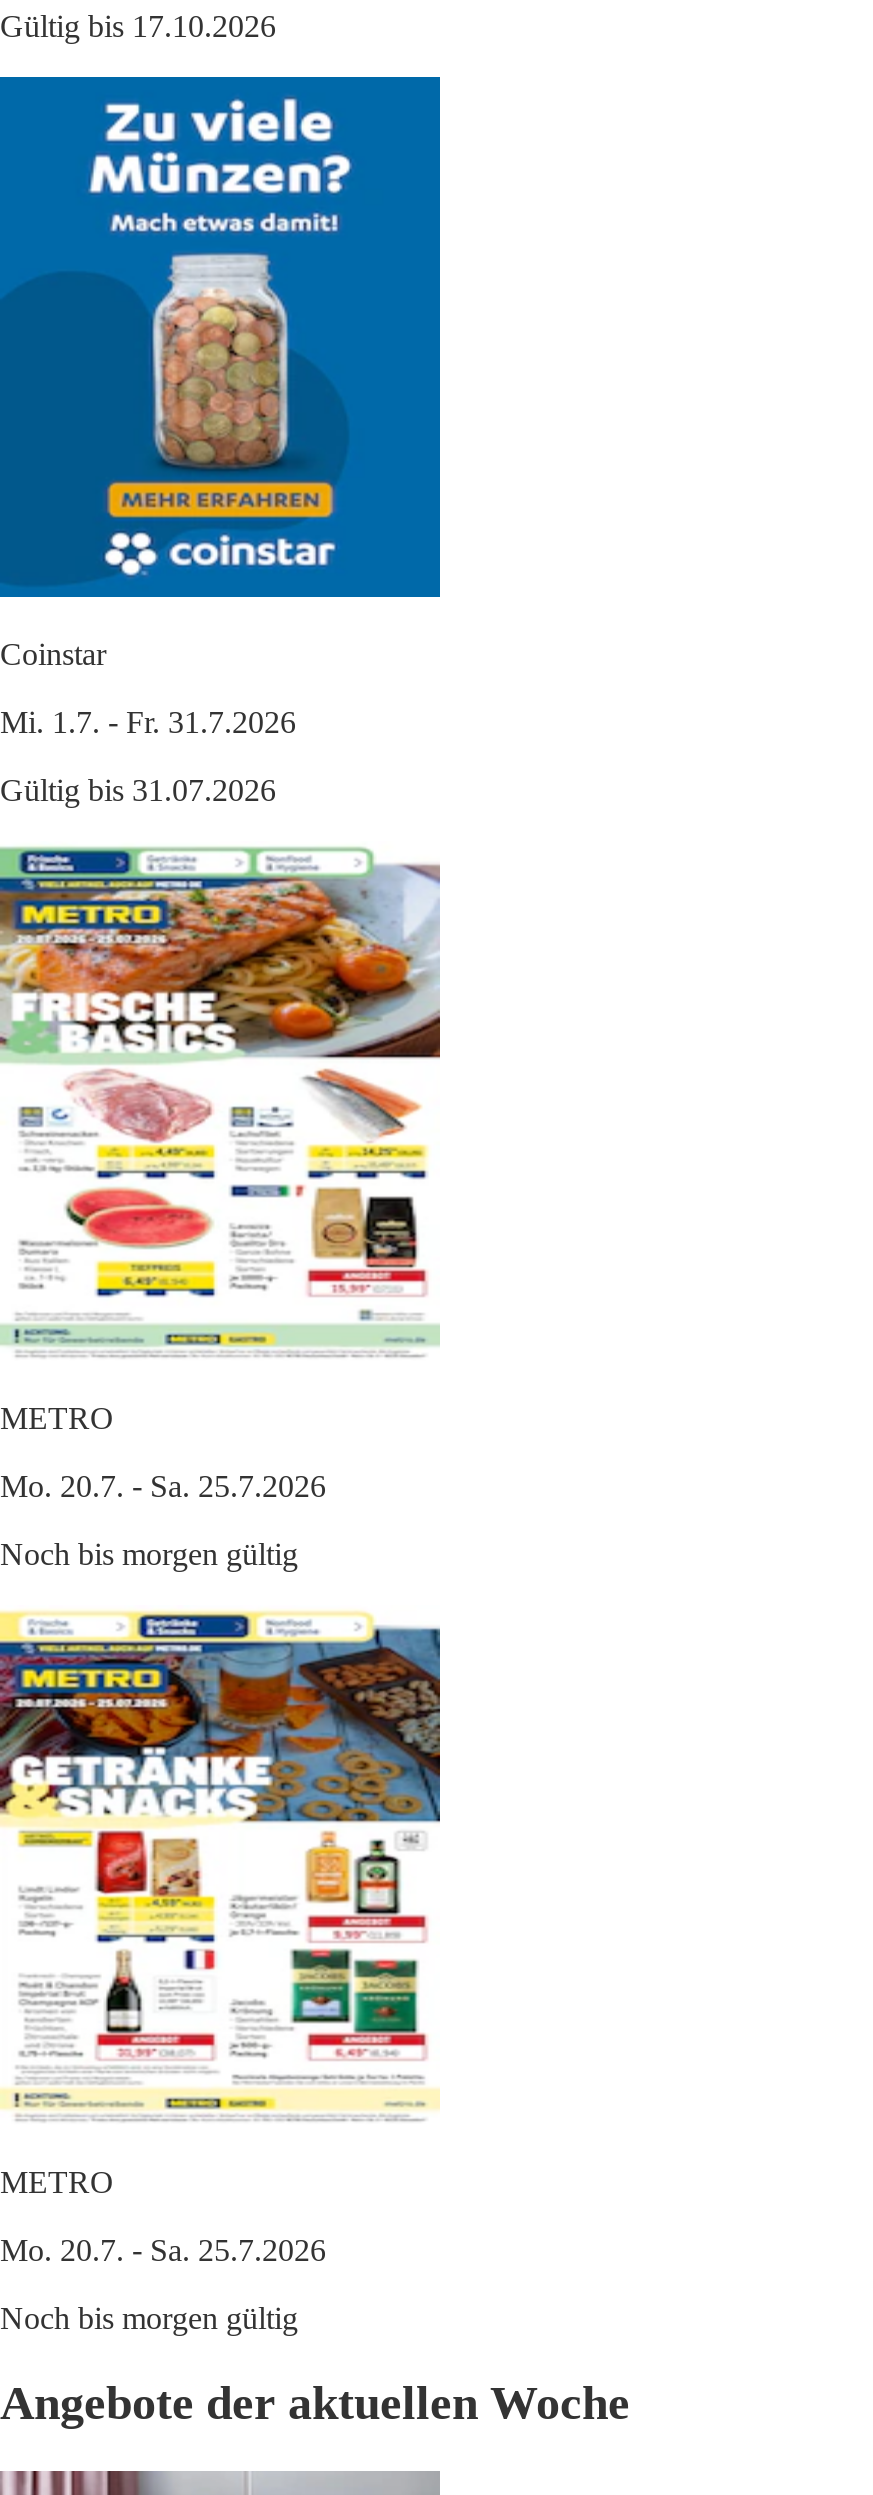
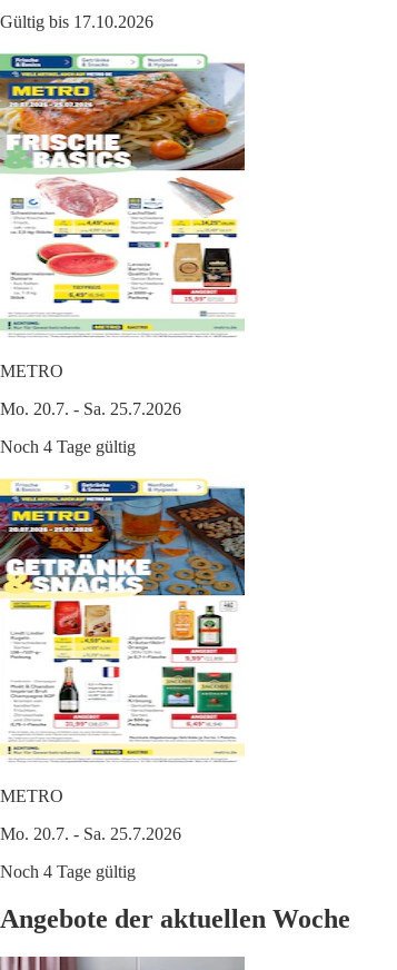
- [image]
- Coinstar
- Mi. 1.7. - Fr. 31.7.2026
- Gültig bis 31.07.2026

- Noch bis morgen gültig
+ Noch 4 Tage gültig

- Noch bis morgen gültig
+ Noch 4 Tage gültig
